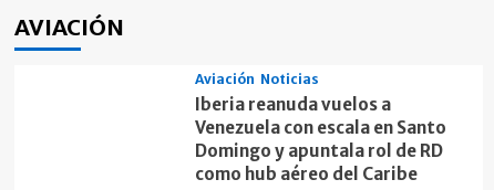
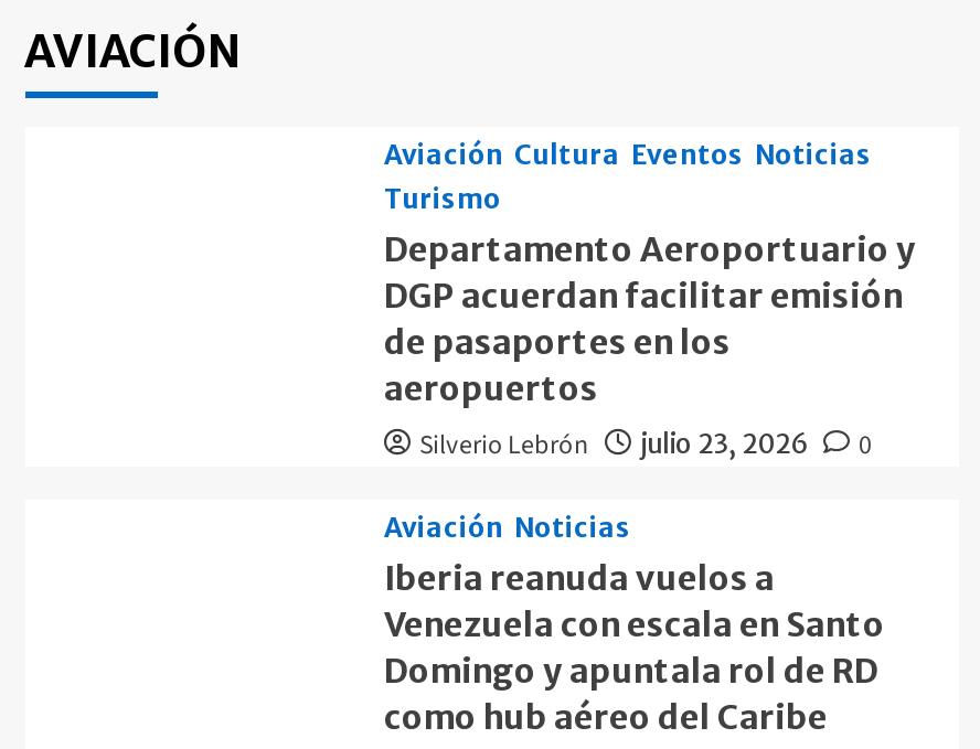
+ Aviación Cultura Eventos Noticias
+ Turismo
+ Departamento Aeroportuario y
+ DGP acuerdan facilitar emisión
+ de pasaportes en los
+ aeropuertos
+ Silverio Lebrón
+ julio 23, 2026
+ 0
